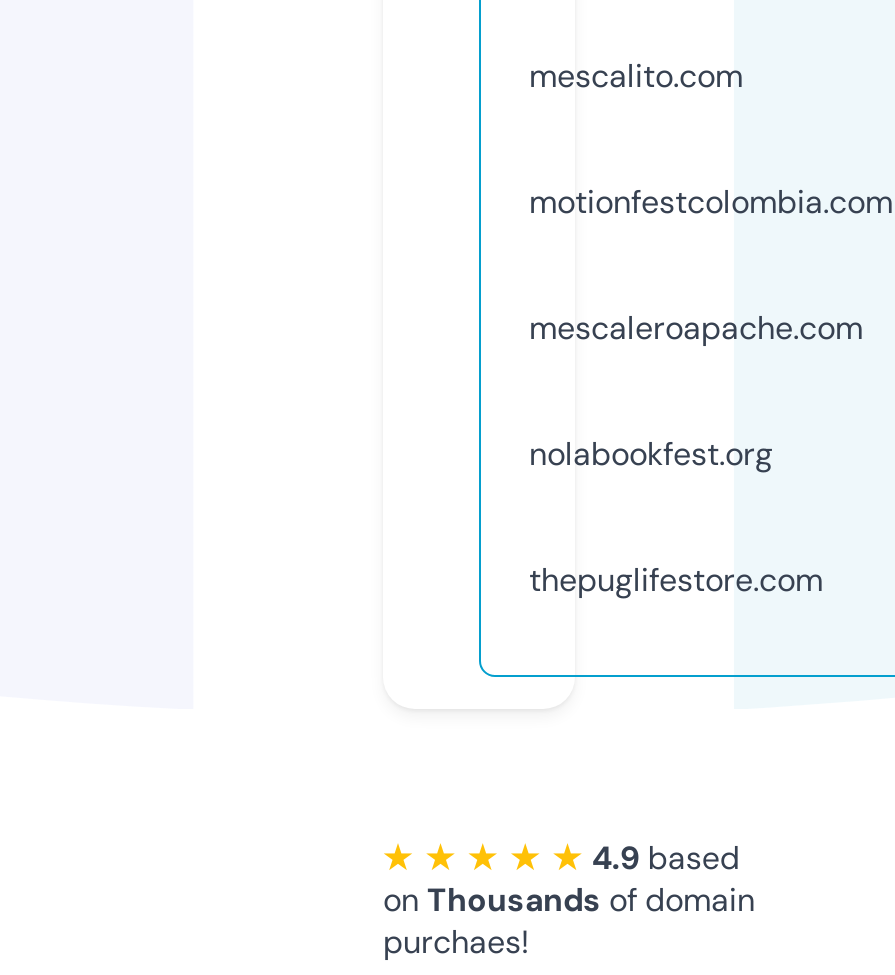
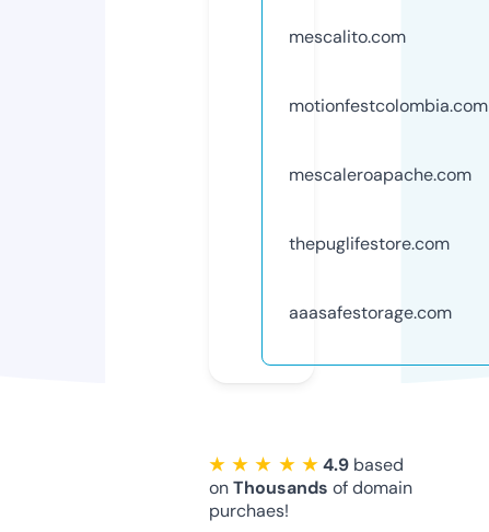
- nolabookfest.org

moved up: thepuglifestore.com

+ aaasafestorage.com
